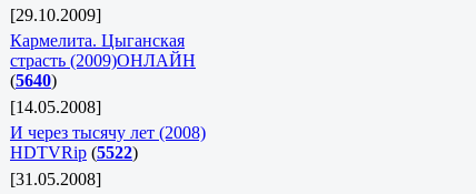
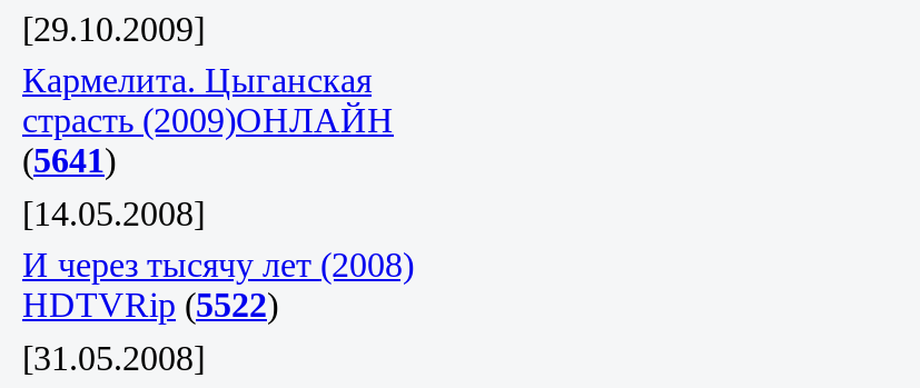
- (5640)
+ (5641)
